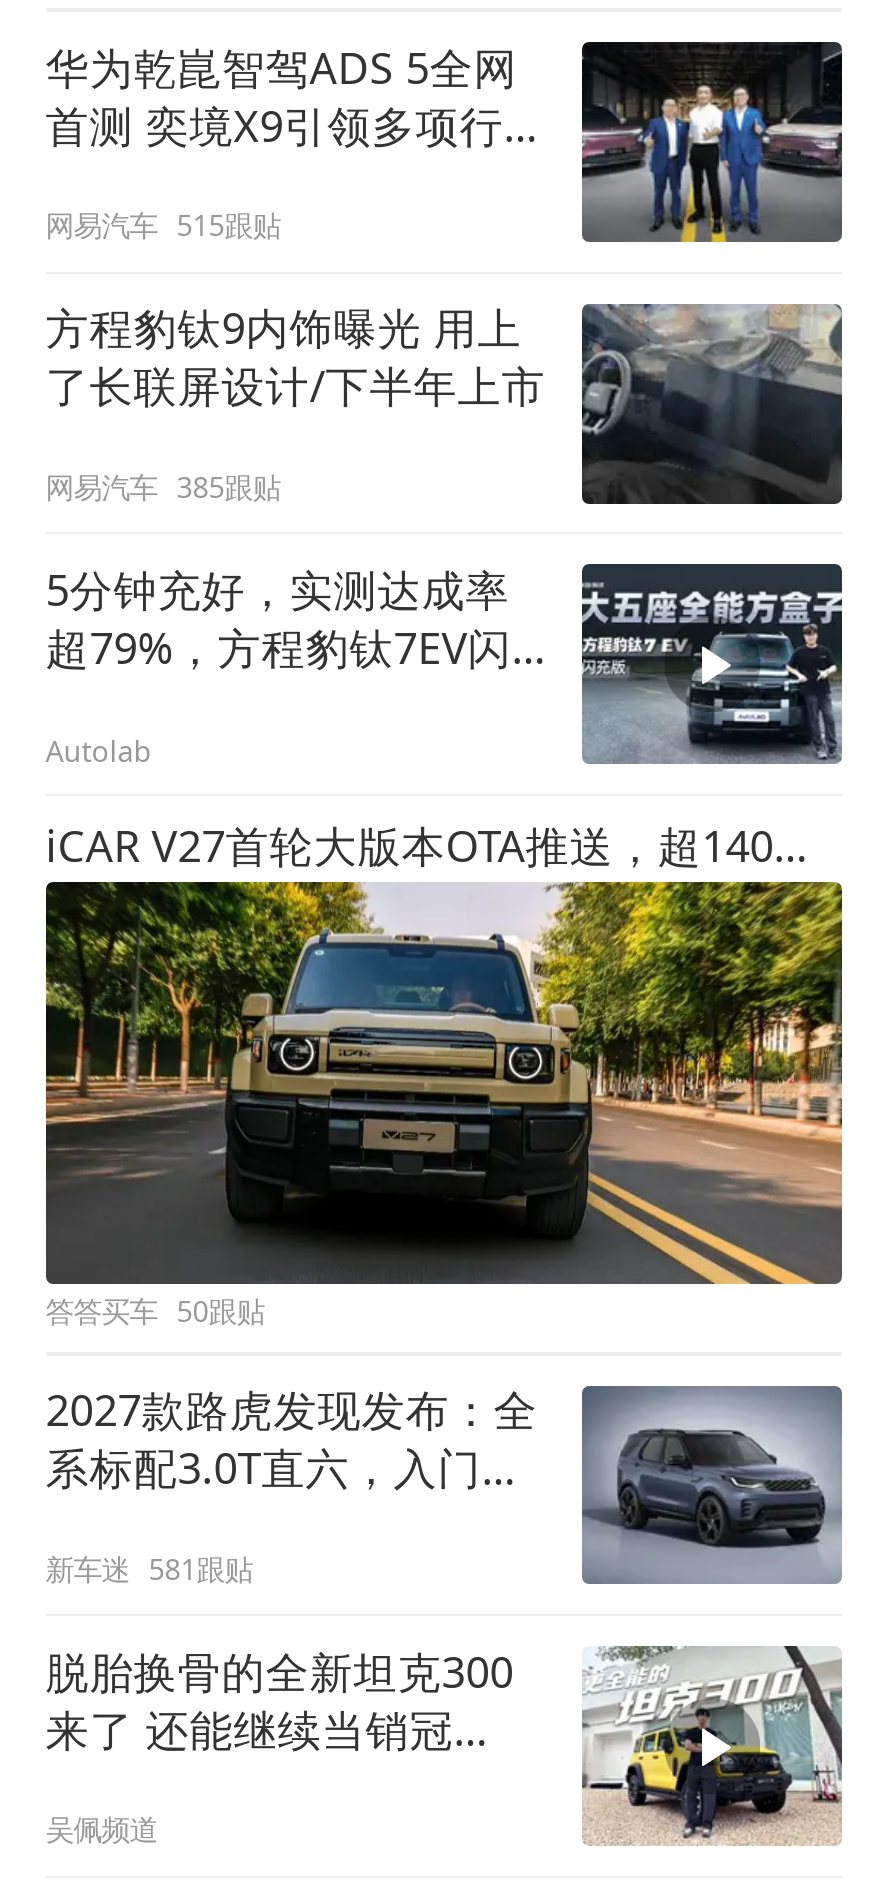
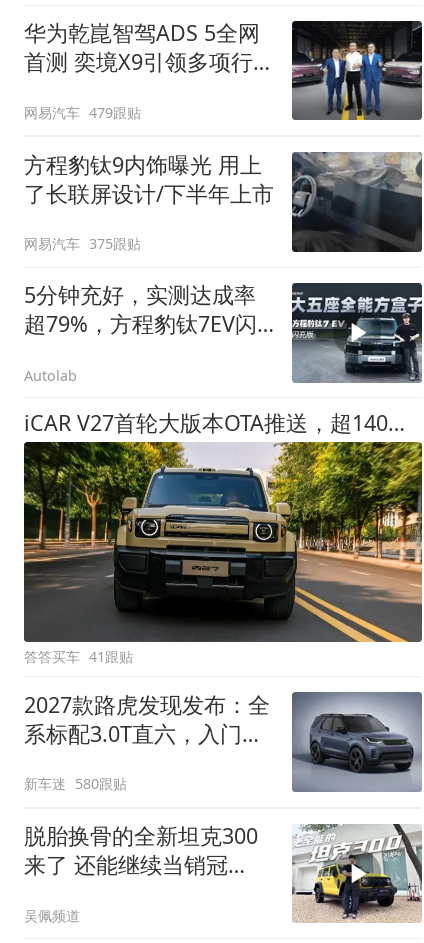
- 网易汽车 515跟贴
+ 网易汽车 479跟贴

- 网易汽车 385跟贴
+ 网易汽车 375跟贴

- 答答买车 50跟贴
+ 答答买车 41跟贴

- 新车迷 581跟贴
+ 新车迷 580跟贴
